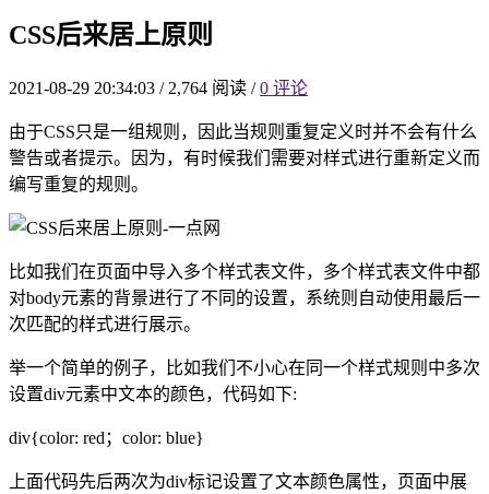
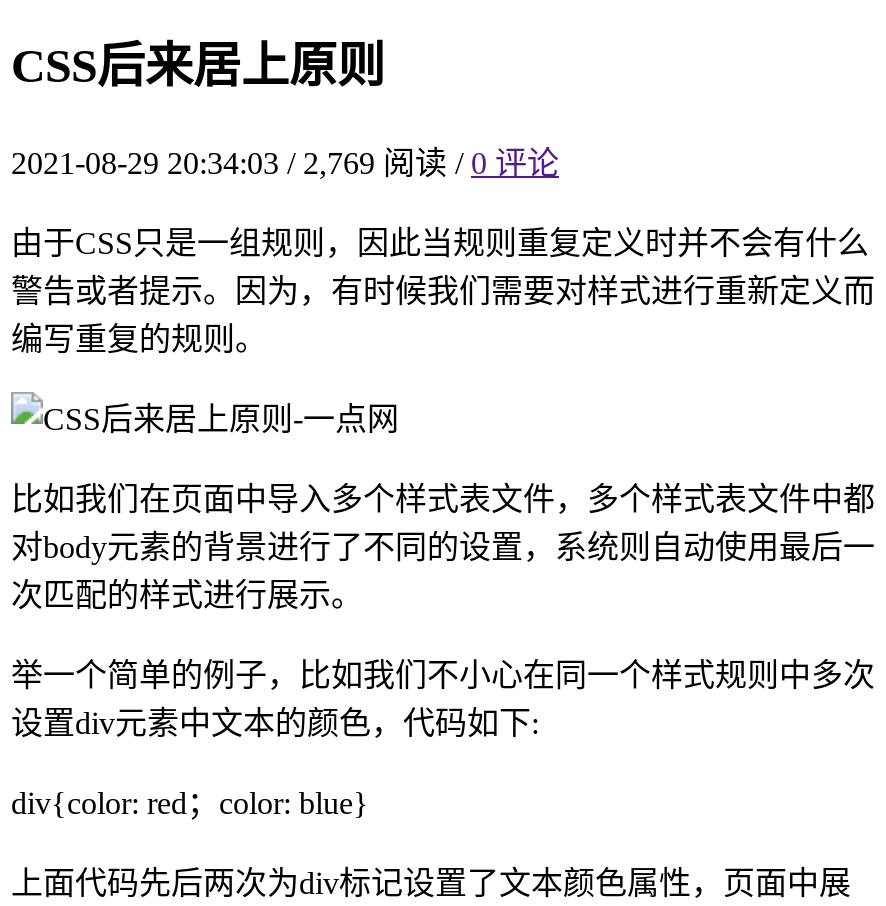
- 2021-08-29 20:34:03 / 2,764 阅读 / 0 评论
+ 2021-08-29 20:34:03 / 2,769 阅读 / 0 评论
